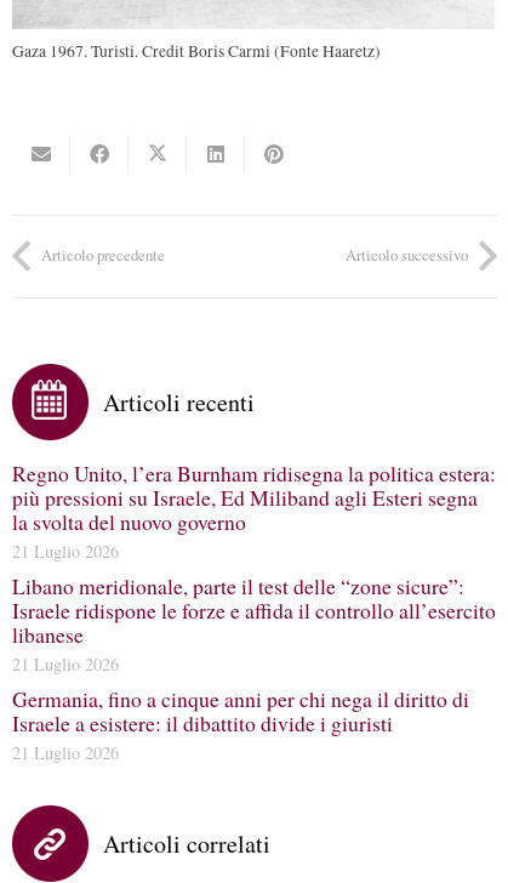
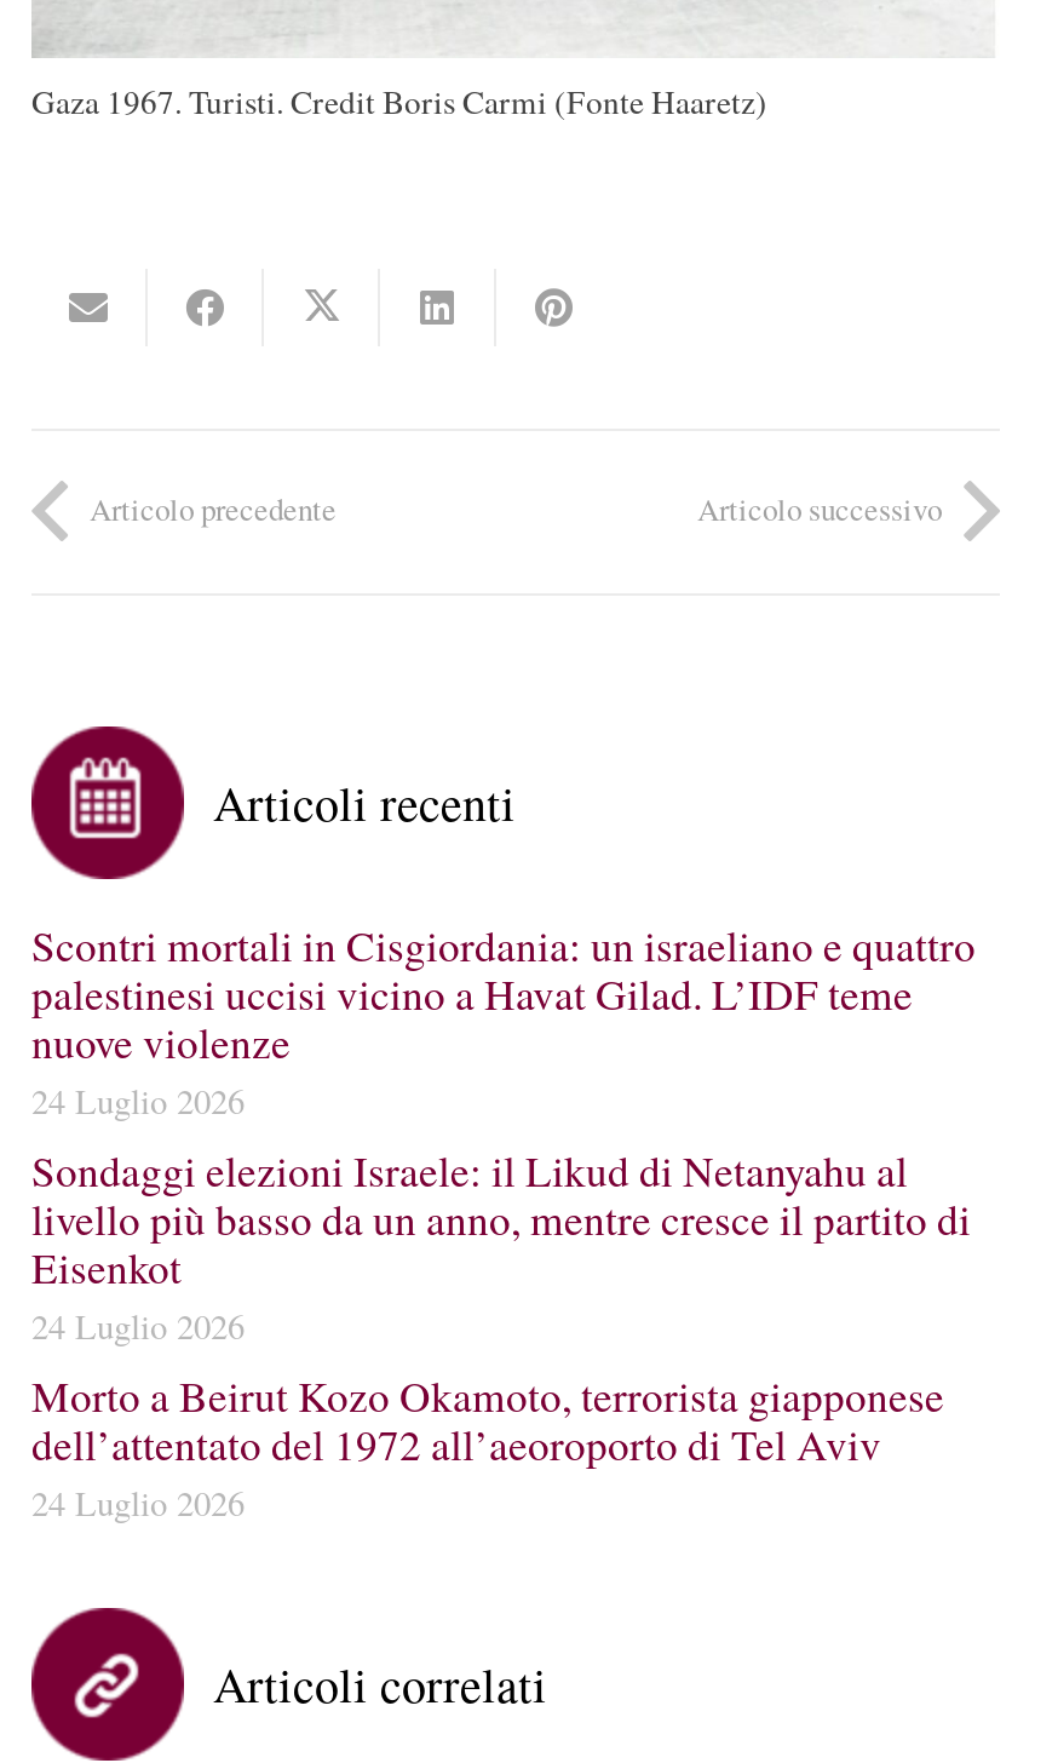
- Regno Unito, l’era Burnham ridisegna la politica estera:
- più pressioni su Israele, Ed Miliband agli Esteri segna
- la svolta del nuovo governo
- 21 Luglio 2026
- Libano meridionale, parte il test delle “zone sicure”:
- Israele ridispone le forze e affida il controllo all’esercito
- libanese
- 21 Luglio 2026
- Germania, fino a cinque anni per chi nega il diritto di
- Israele a esistere: il dibattito divide i giuristi
- 21 Luglio 2026
+ Scontri mortali in Cisgiordania: un israeliano e quattro
+ palestinesi uccisi vicino a Havat Gilad. L’IDF teme
+ nuove violenze
+ 24 Luglio 2026
+ Sondaggi elezioni Israele: il Likud di Netanyahu al
+ livello più basso da un anno, mentre cresce il partito di
+ Eisenkot
+ 24 Luglio 2026
+ Morto a Beirut Kozo Okamoto, terrorista giapponese
+ dell’attentato del 1972 all’aeoroporto di Tel Aviv
+ 24 Luglio 2026
